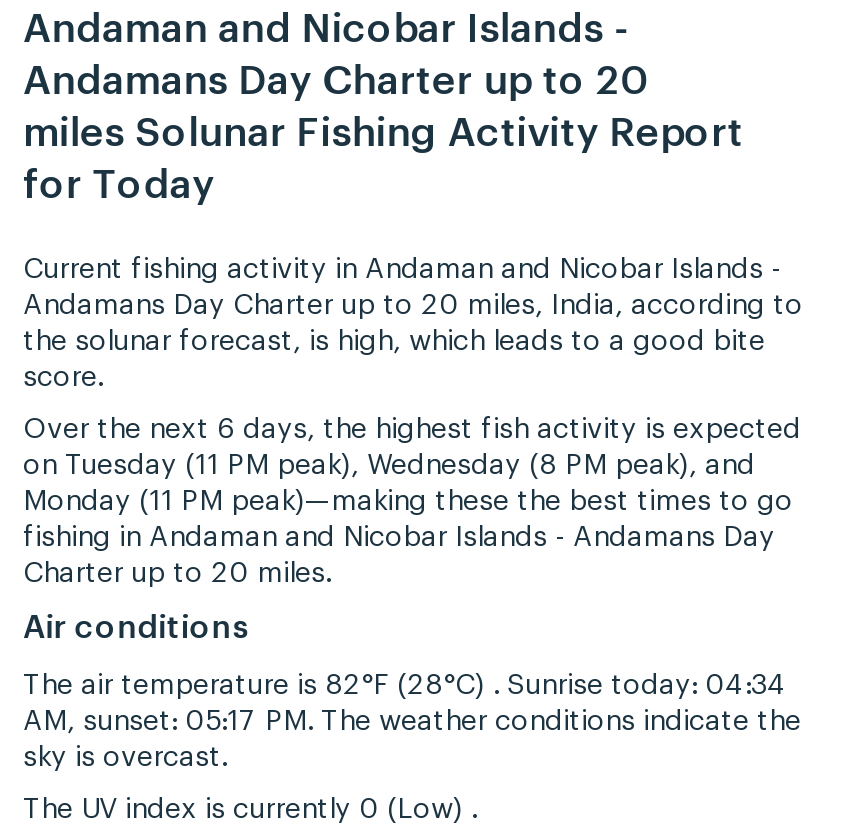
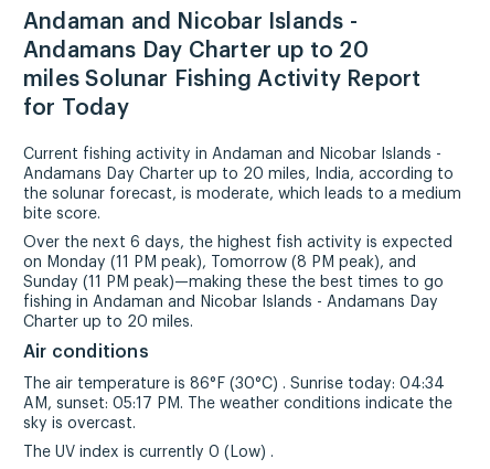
- the solunar forecast, is high, which leads to a good bite
- score.
+ the solunar forecast, is moderate, which leads to a medium
+ bite score.

- on Tuesday (11 PM peak), Wednesday (8 PM peak), and
+ on Monday (11 PM peak), Tomorrow (8 PM peak), and

- Monday (11 PM peak)—making these the best times to go
+ Sunday (11 PM peak)—making these the best times to go

- The air temperature is 82°F (28°C) . Sunrise today: 04:34
+ The air temperature is 86°F (30°C) . Sunrise today: 04:34
